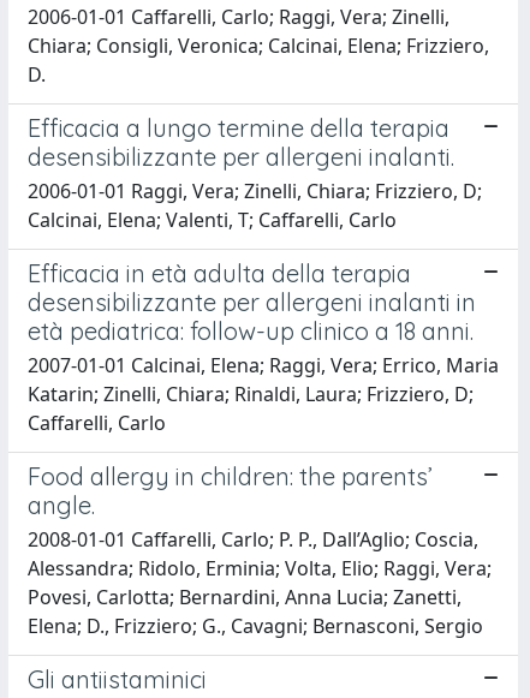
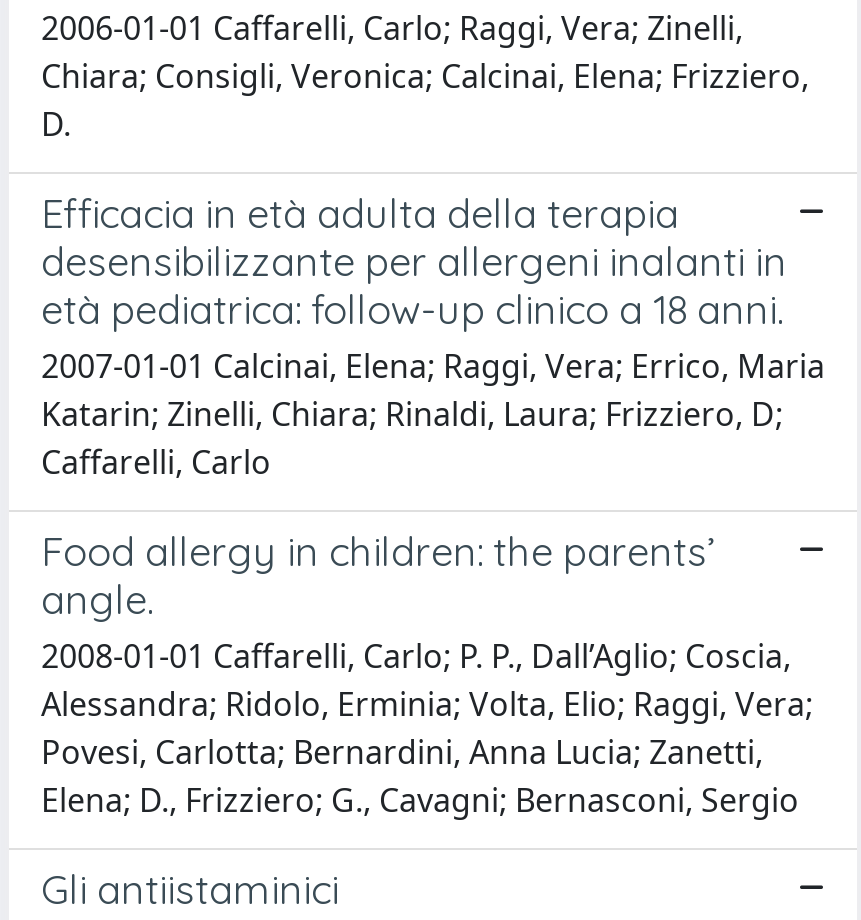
- Efficacia a lungo termine della terapia
- desensibilizzante per allergeni inalanti.
- 2006-01-01 Raggi, Vera; Zinelli, Chiara; Frizziero, D;
- Calcinai, Elena; Valenti, T; Caffarelli, Carlo
